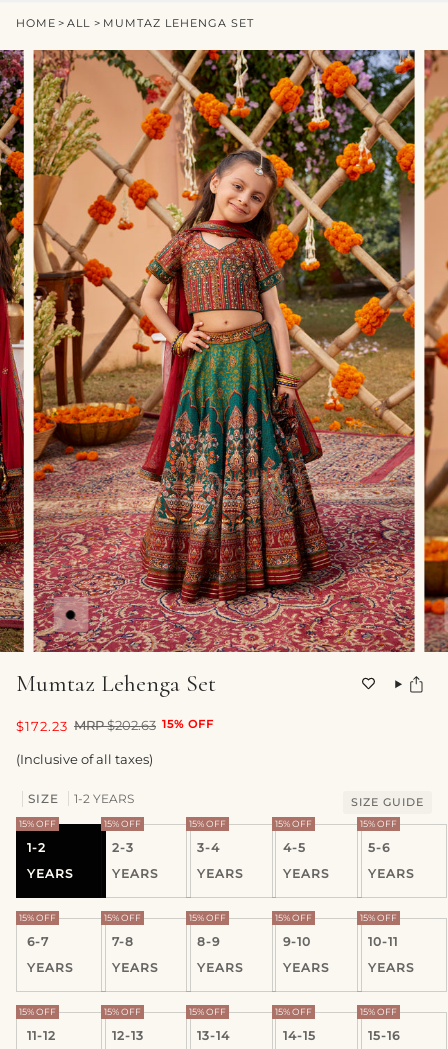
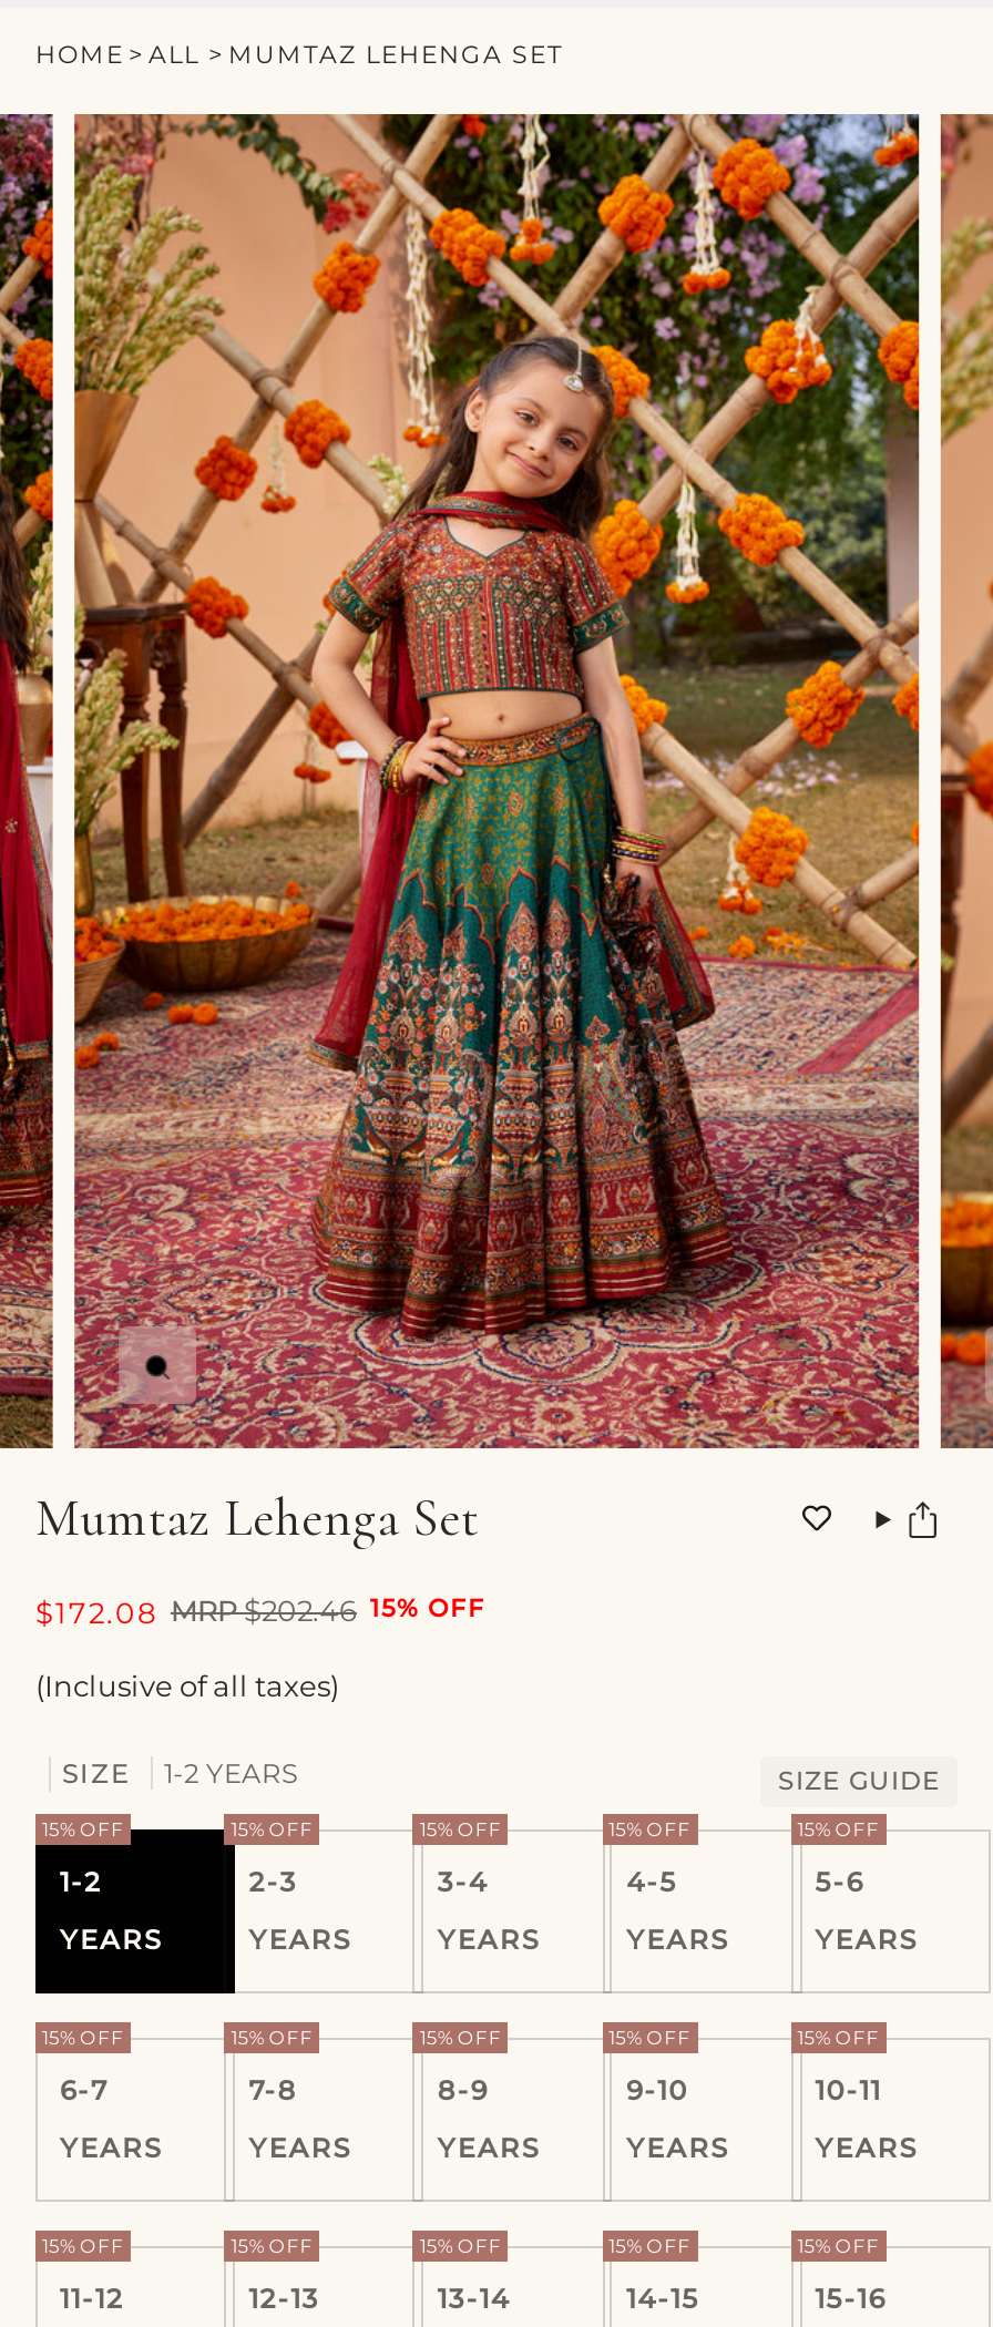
- $172.23 MRP $202.63 15% OFF
+ $172.08 MRP $202.46 15% OFF
